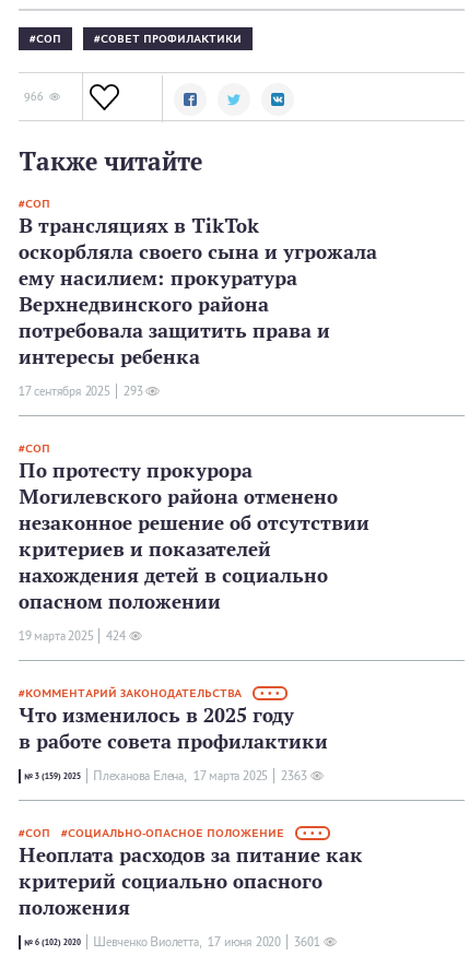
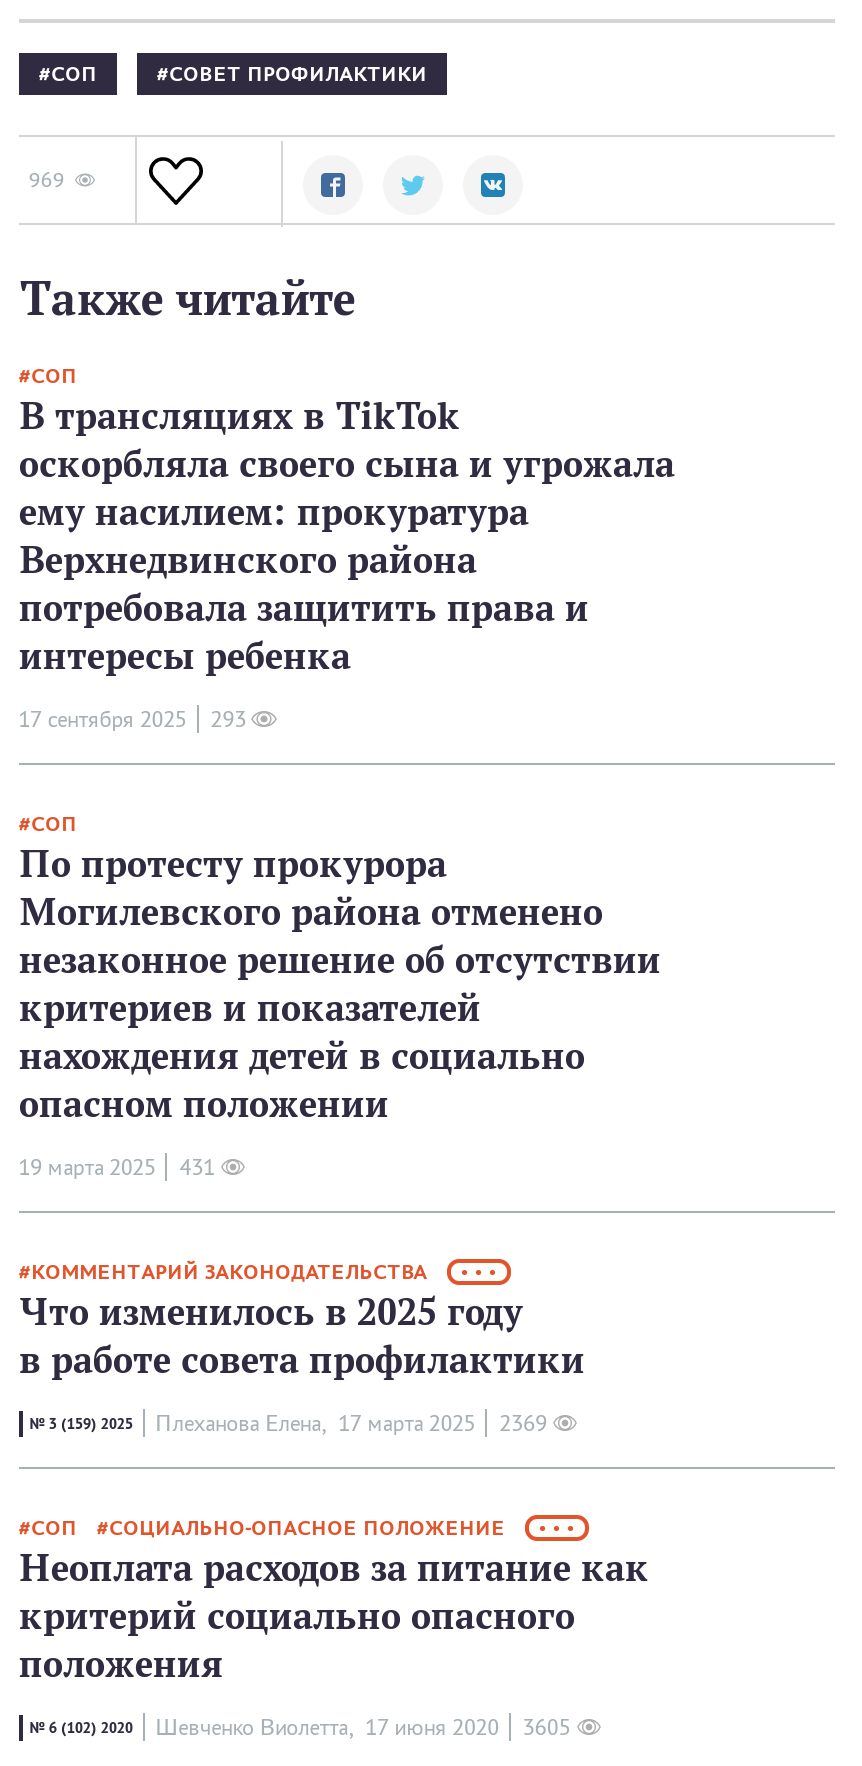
- 966
+ 969

- 19 мартa 2025 424
+ 19 мартa 2025 431

- 2363
+ 2369

- 3601
+ 3605
